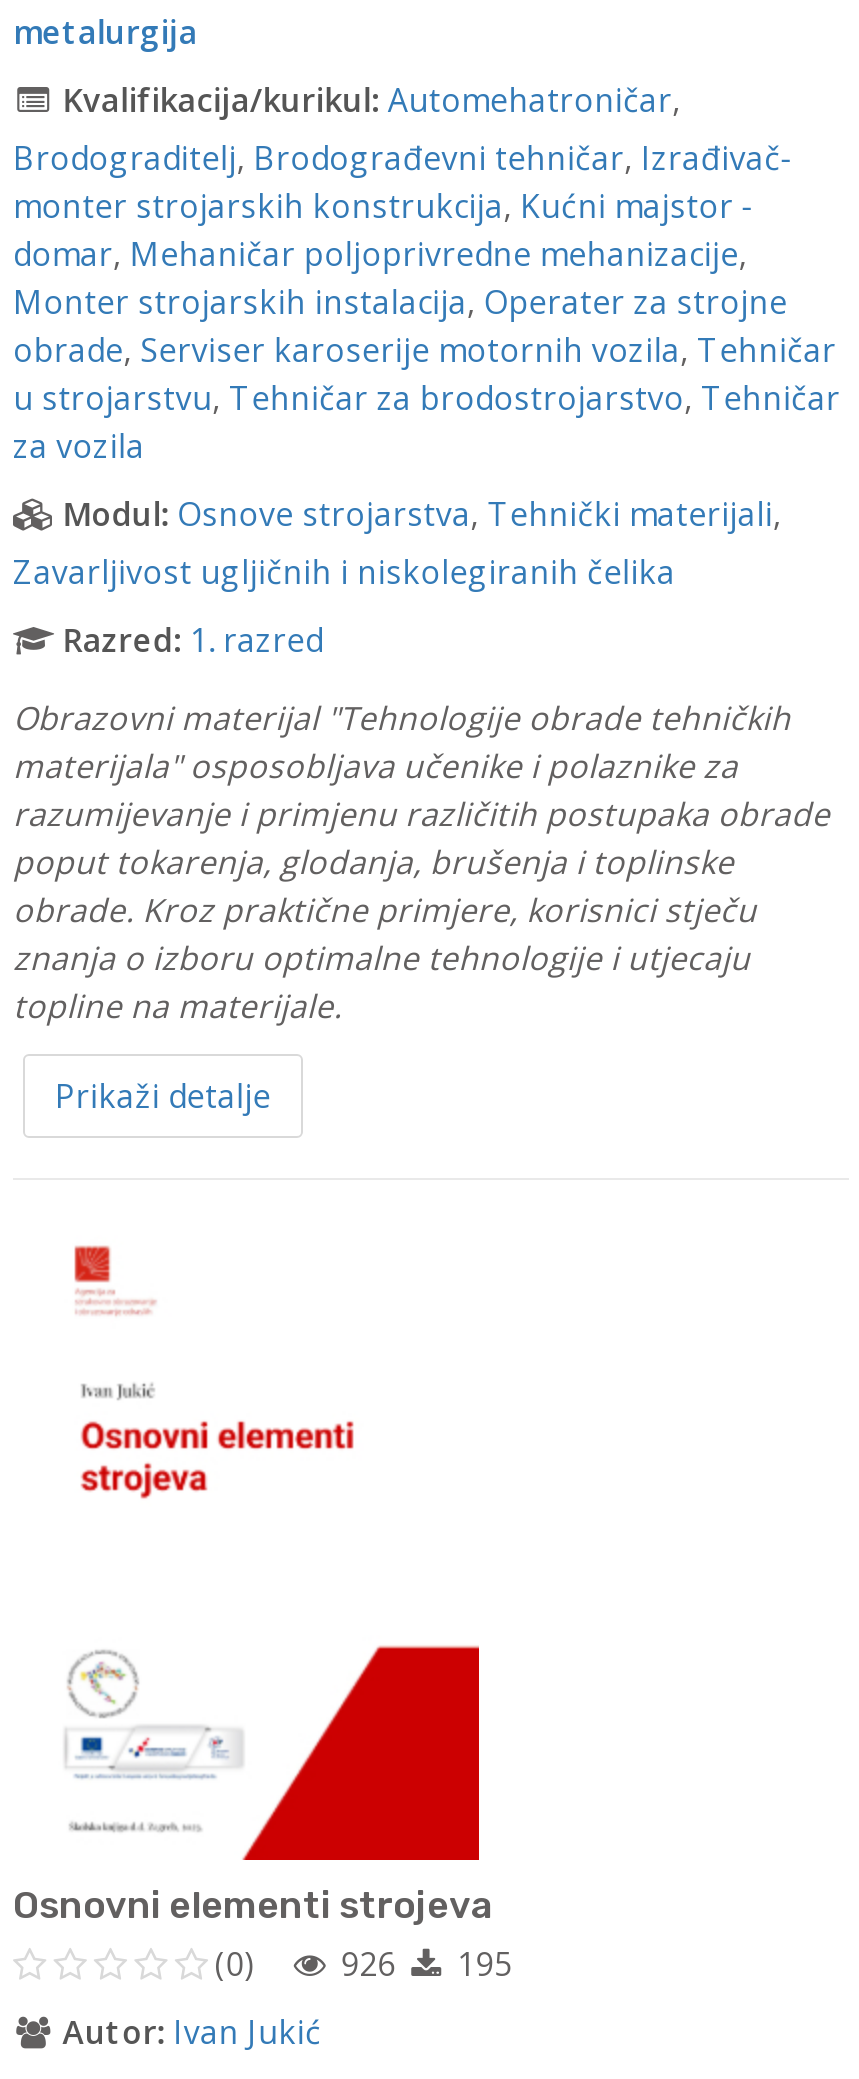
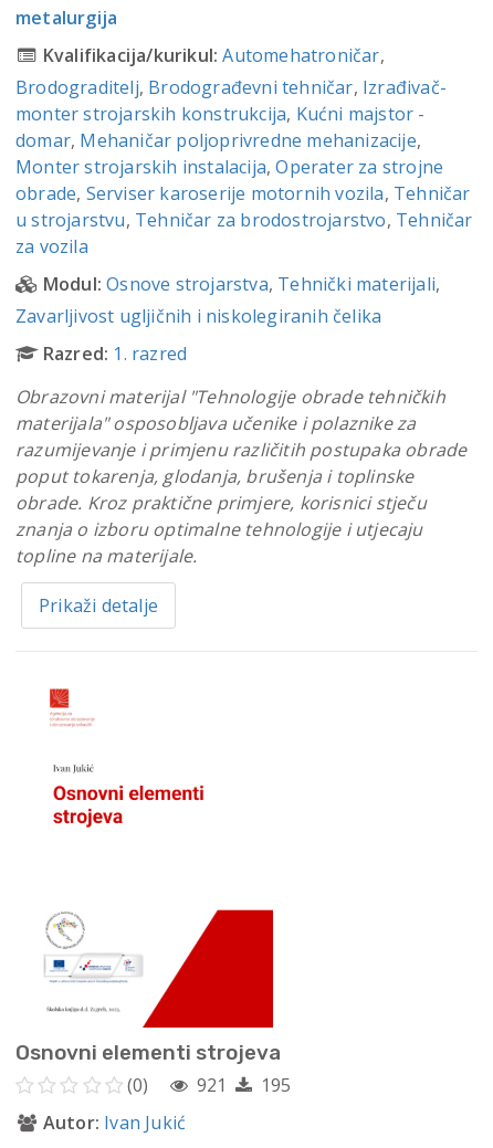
- (0) 926 195
+ (0) 921 195
